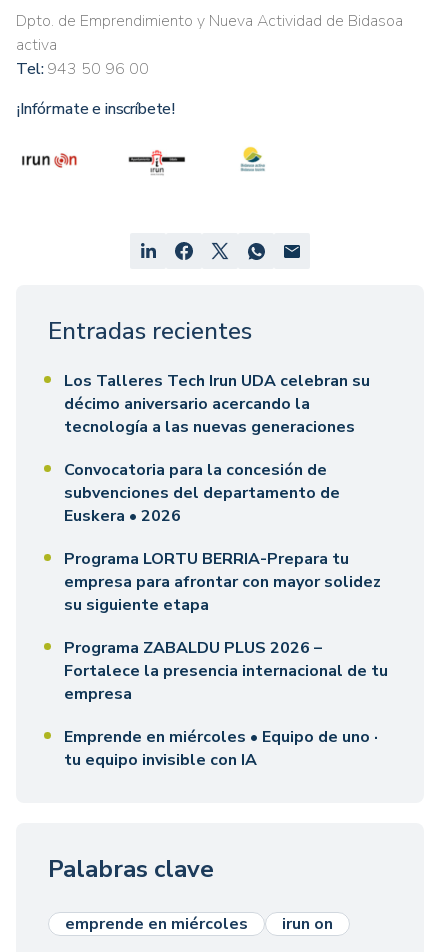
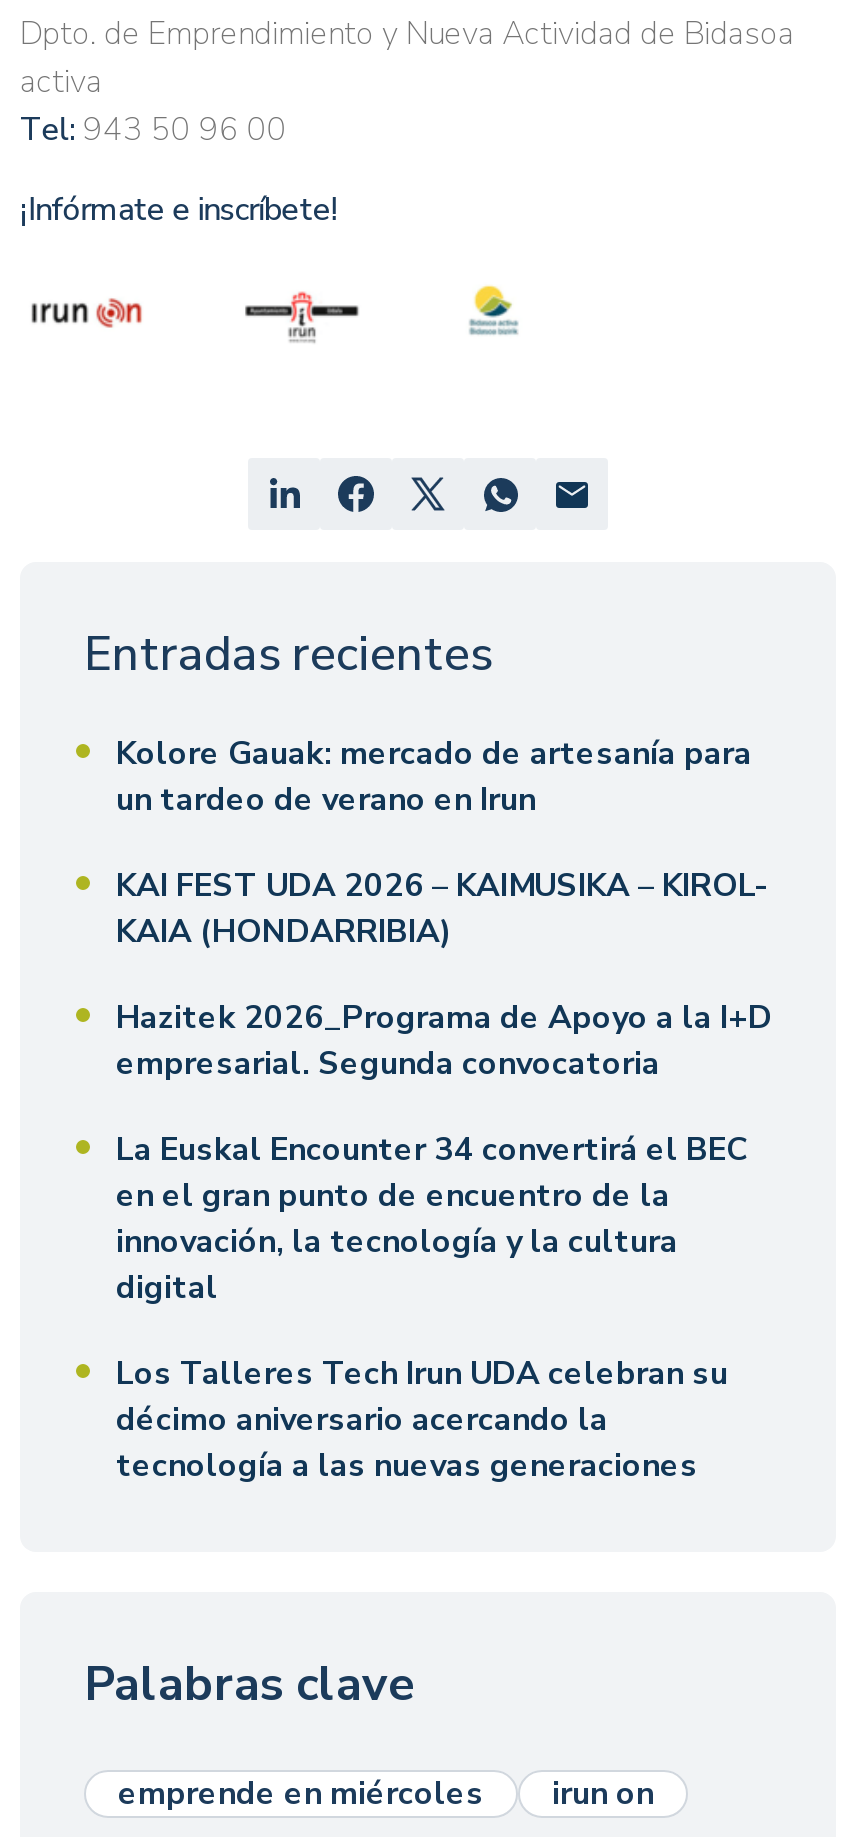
+ Kolore Gauak: mercado de artesanía para
+ un tardeo de verano en Irun
+ KAI FEST UDA 2026 – KAIMUSIKA – KIROL-
+ KAIA (HONDARRIBIA)
+ Hazitek 2026_Programa de Apoyo a la I+D
+ empresarial. Segunda convocatoria
+ La Euskal Encounter 34 convertirá el BEC
+ en el gran punto de encuentro de la
+ innovación, la tecnología y la cultura
+ digital

moved down: Los Talleres Tech Irun UDA celebran su | décimo aniversario acercando la | tecnología a las nuevas generaciones

- Convocatoria para la concesión de
- subvenciones del departamento de
- Euskera • 2026
- Programa LORTU BERRIA-Prepara tu
- empresa para afrontar con mayor solidez
- su siguiente etapa
- Programa ZABALDU PLUS 2026 –
- Fortalece la presencia internacional de tu
- empresa
- Emprende en miércoles • Equipo de uno ·
- tu equipo invisible con IA
